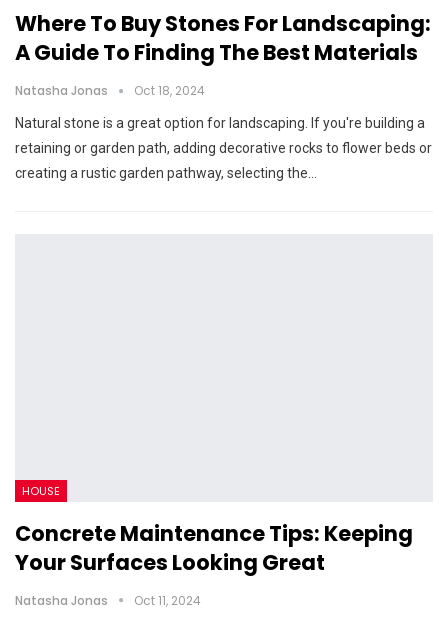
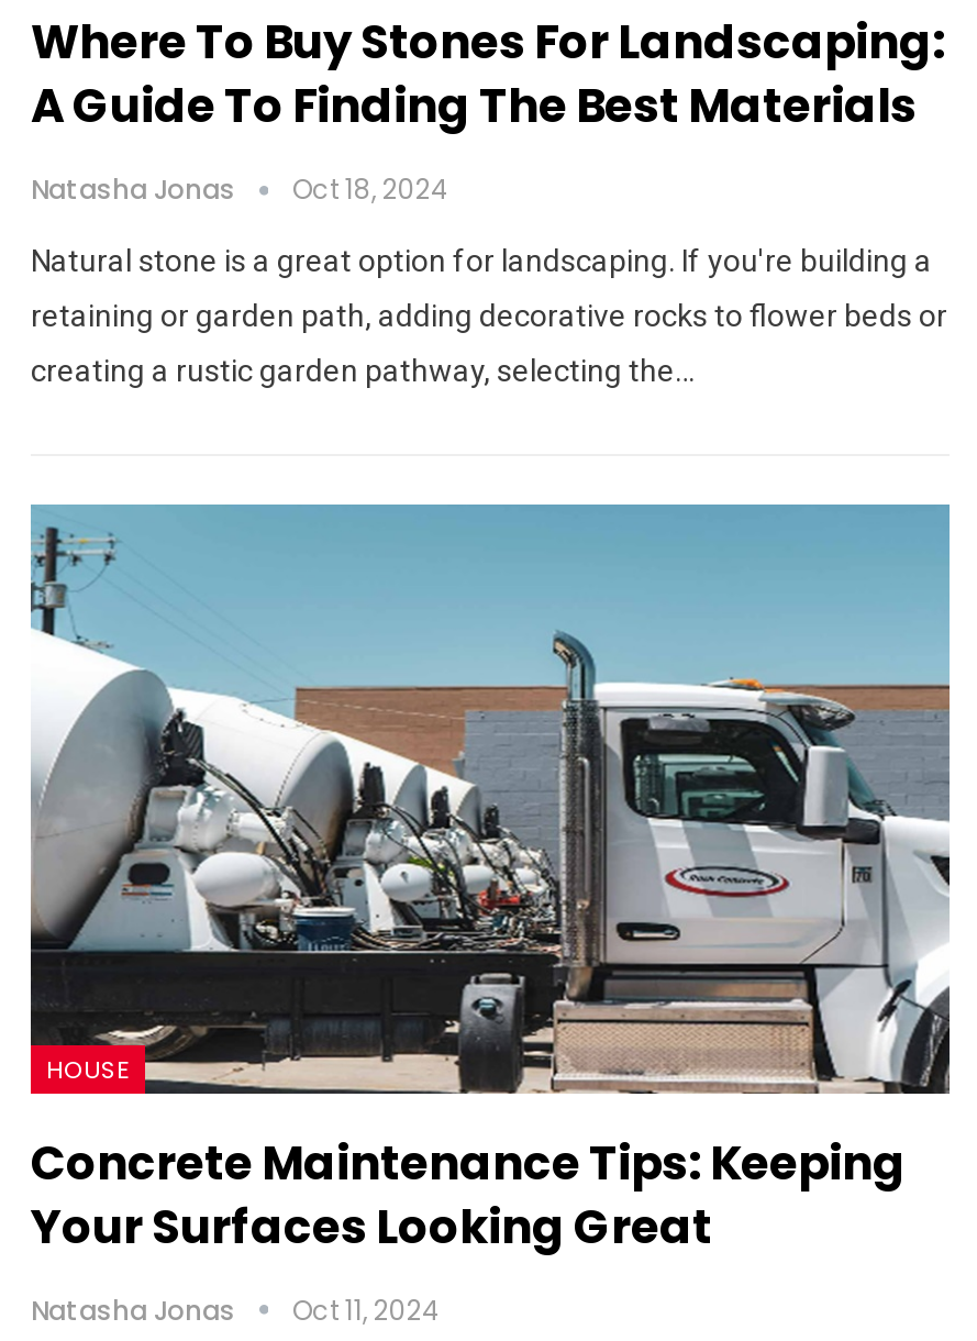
+ [image]
